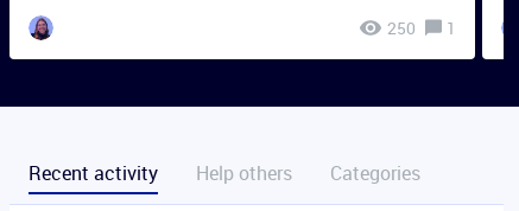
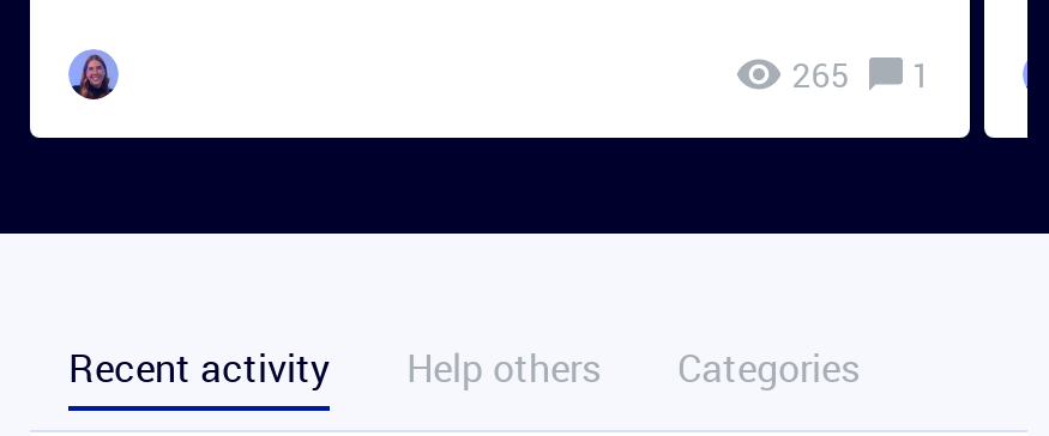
- 250 1
+ 265 1
